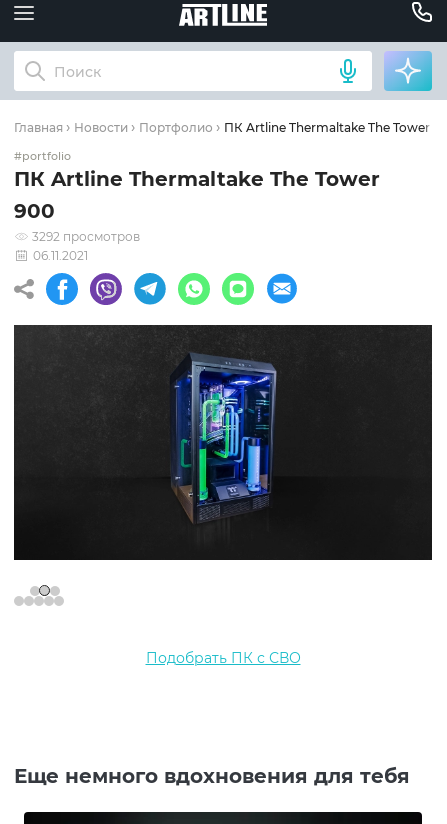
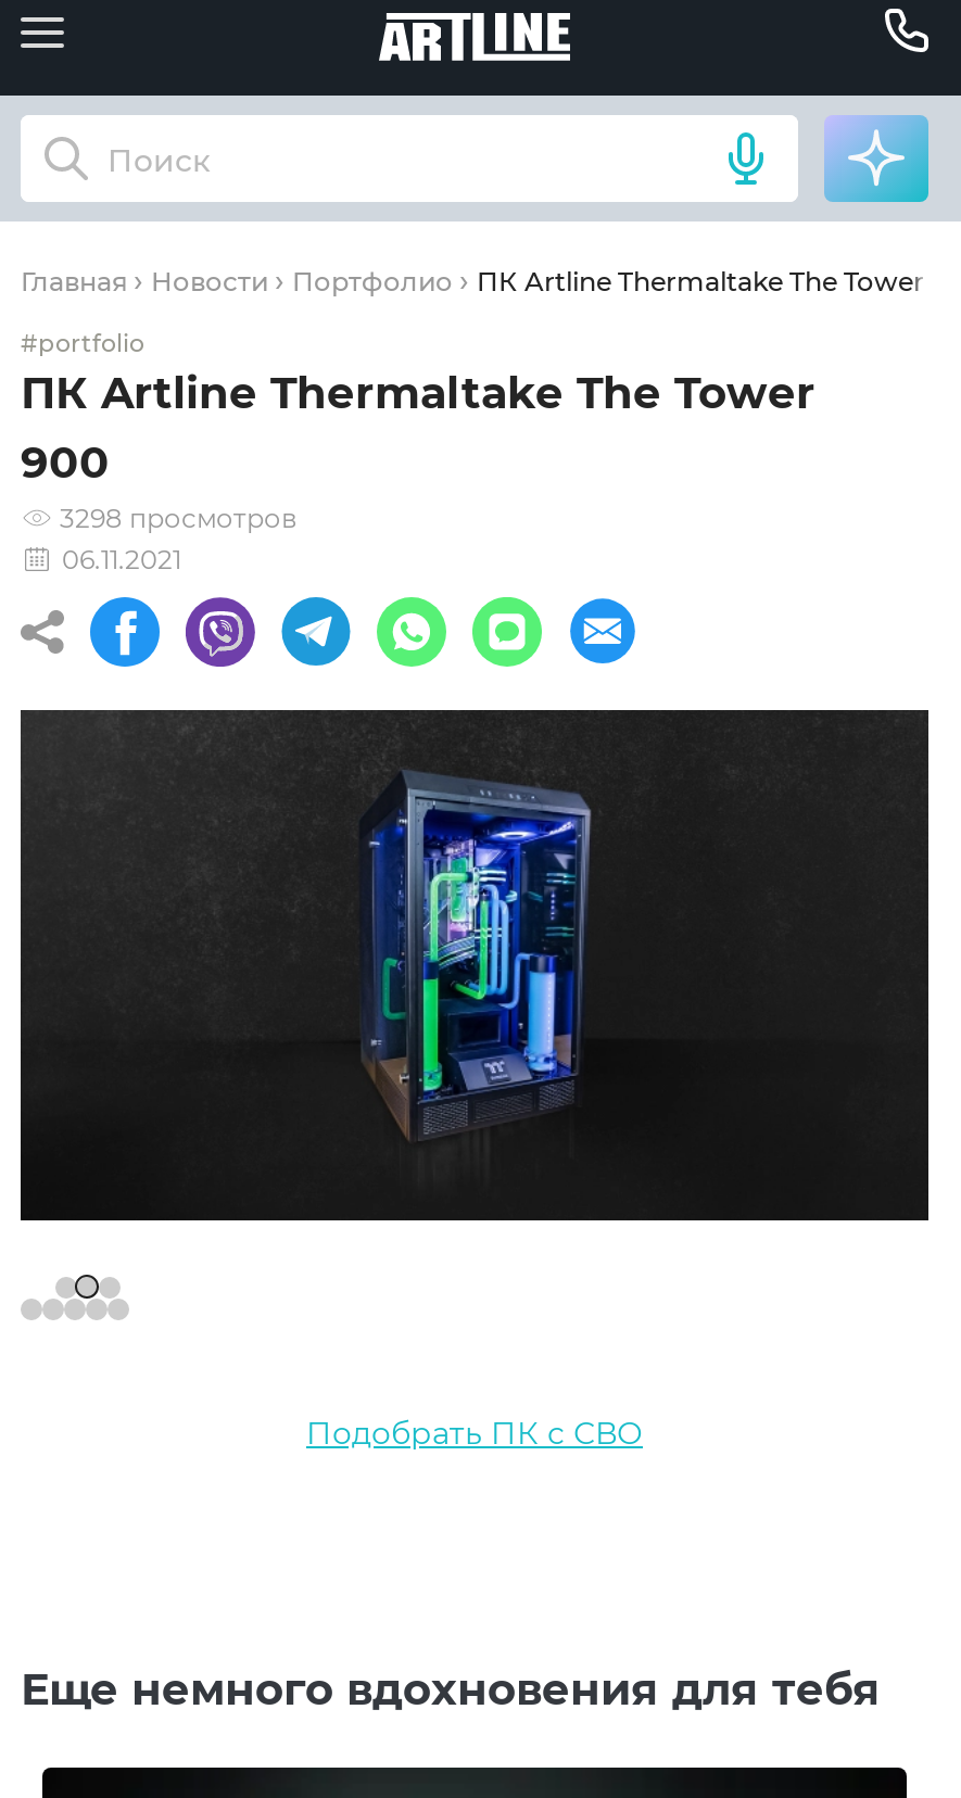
- 3292 просмотров
+ 3298 просмотров
